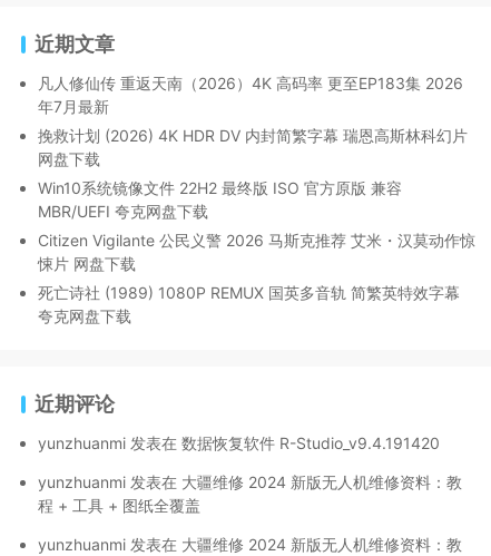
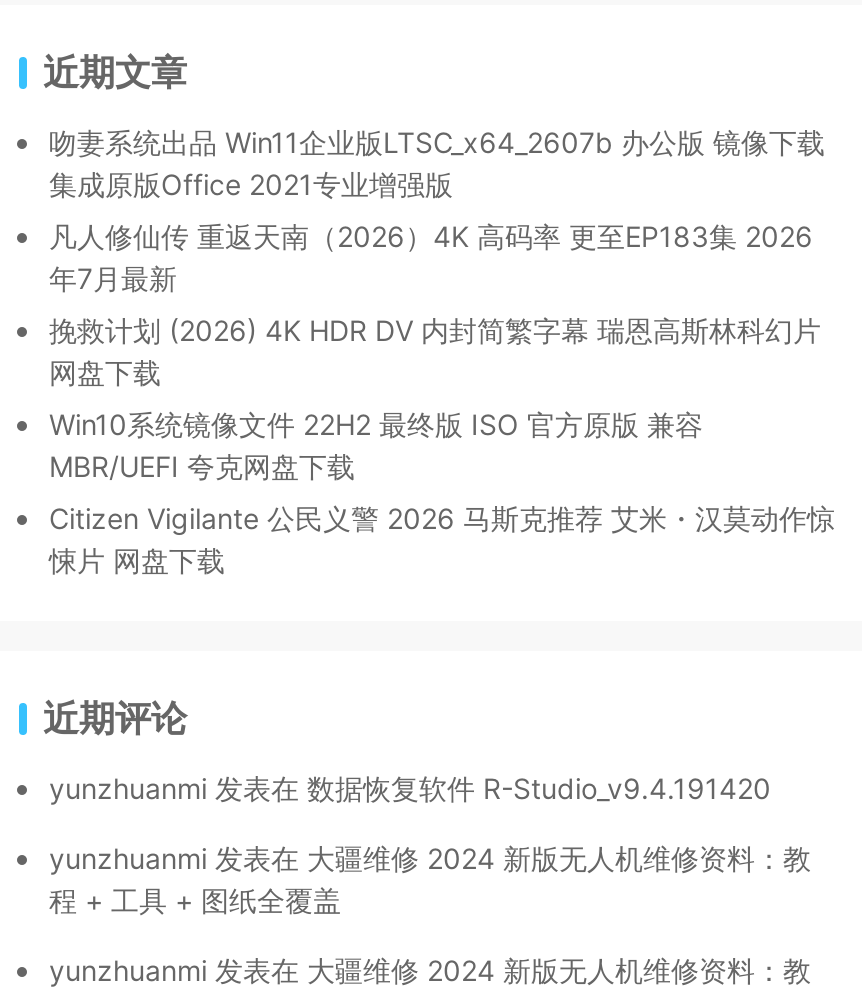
+ 吻妻系统出品 Win11企业版LTSC_x64_2607b 办公版 镜像下载
+ 集成原版Office 2021专业增强版

moved down: 凡人修仙传 重返天南（2026）4K 高码率 更至EP183集 2026 | 年7月最新 | 挽救计划 (2026) 4K HDR DV 内封简繁字幕 瑞恩高斯林科幻片 | 网盘下载 | Win10系统镜像文件 22H2 最终版 ISO 官方原版 兼容 | MBR/UEFI 夸克网盘下载 | Citizen Vigilante 公民义警 2026 马斯克推荐 艾米・汉莫动作惊 | 悚片 网盘下载

- 死亡诗社 (1989) 1080P REMUX 国英多音轨 简繁英特效字幕
- 夸克网盘下载
